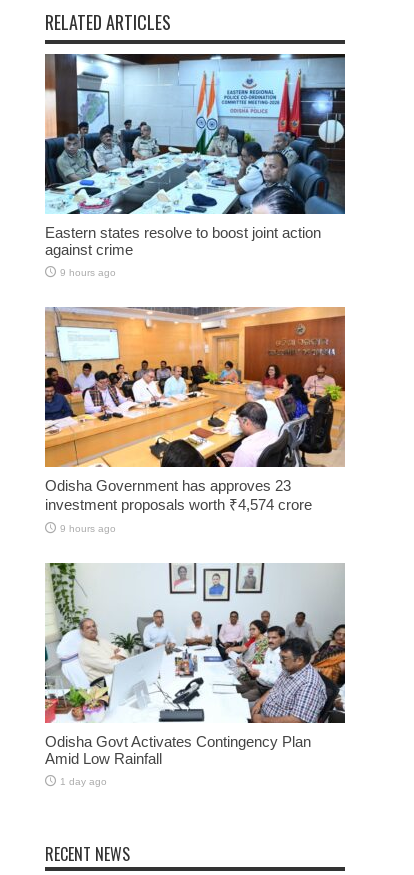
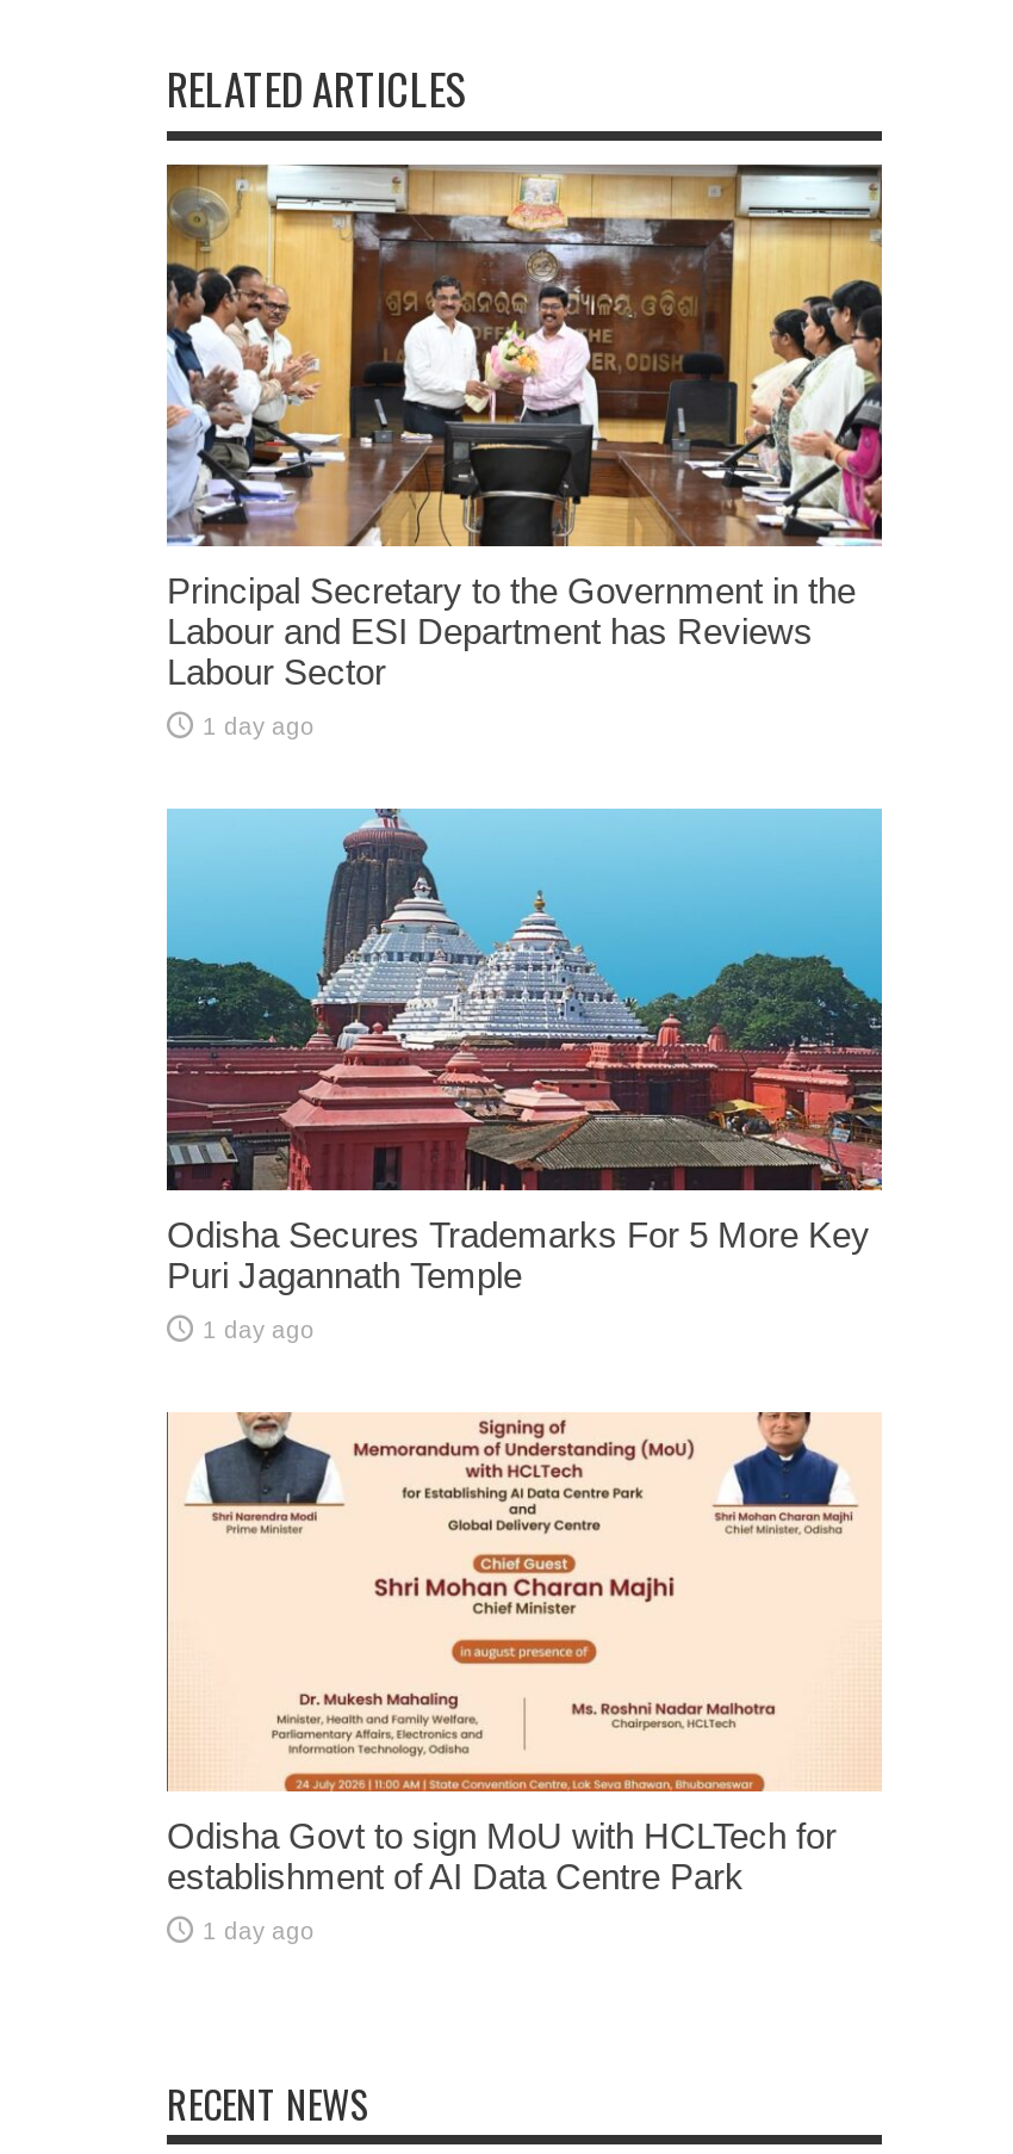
- [image]
- Eastern states resolve to boost joint action
- against crime
+ [image]
+ Principal Secretary to the Government in the
+ Labour and ESI Department has Reviews
+ Labour Sector

- 9 hours ago
+ 1 day ago

- [image]
- Odisha Government has approves 23
- investment proposals worth ₹4,574 crore
+ [image]
+ Odisha Secures Trademarks For 5 More Key
+ Puri Jagannath Temple

- 9 hours ago
+ 1 day ago

- [image]
- Odisha Govt Activates Contingency Plan
- Amid Low Rainfall
+ [image]
+ Odisha Govt to sign MoU with HCLTech for
+ establishment of AI Data Centre Park
